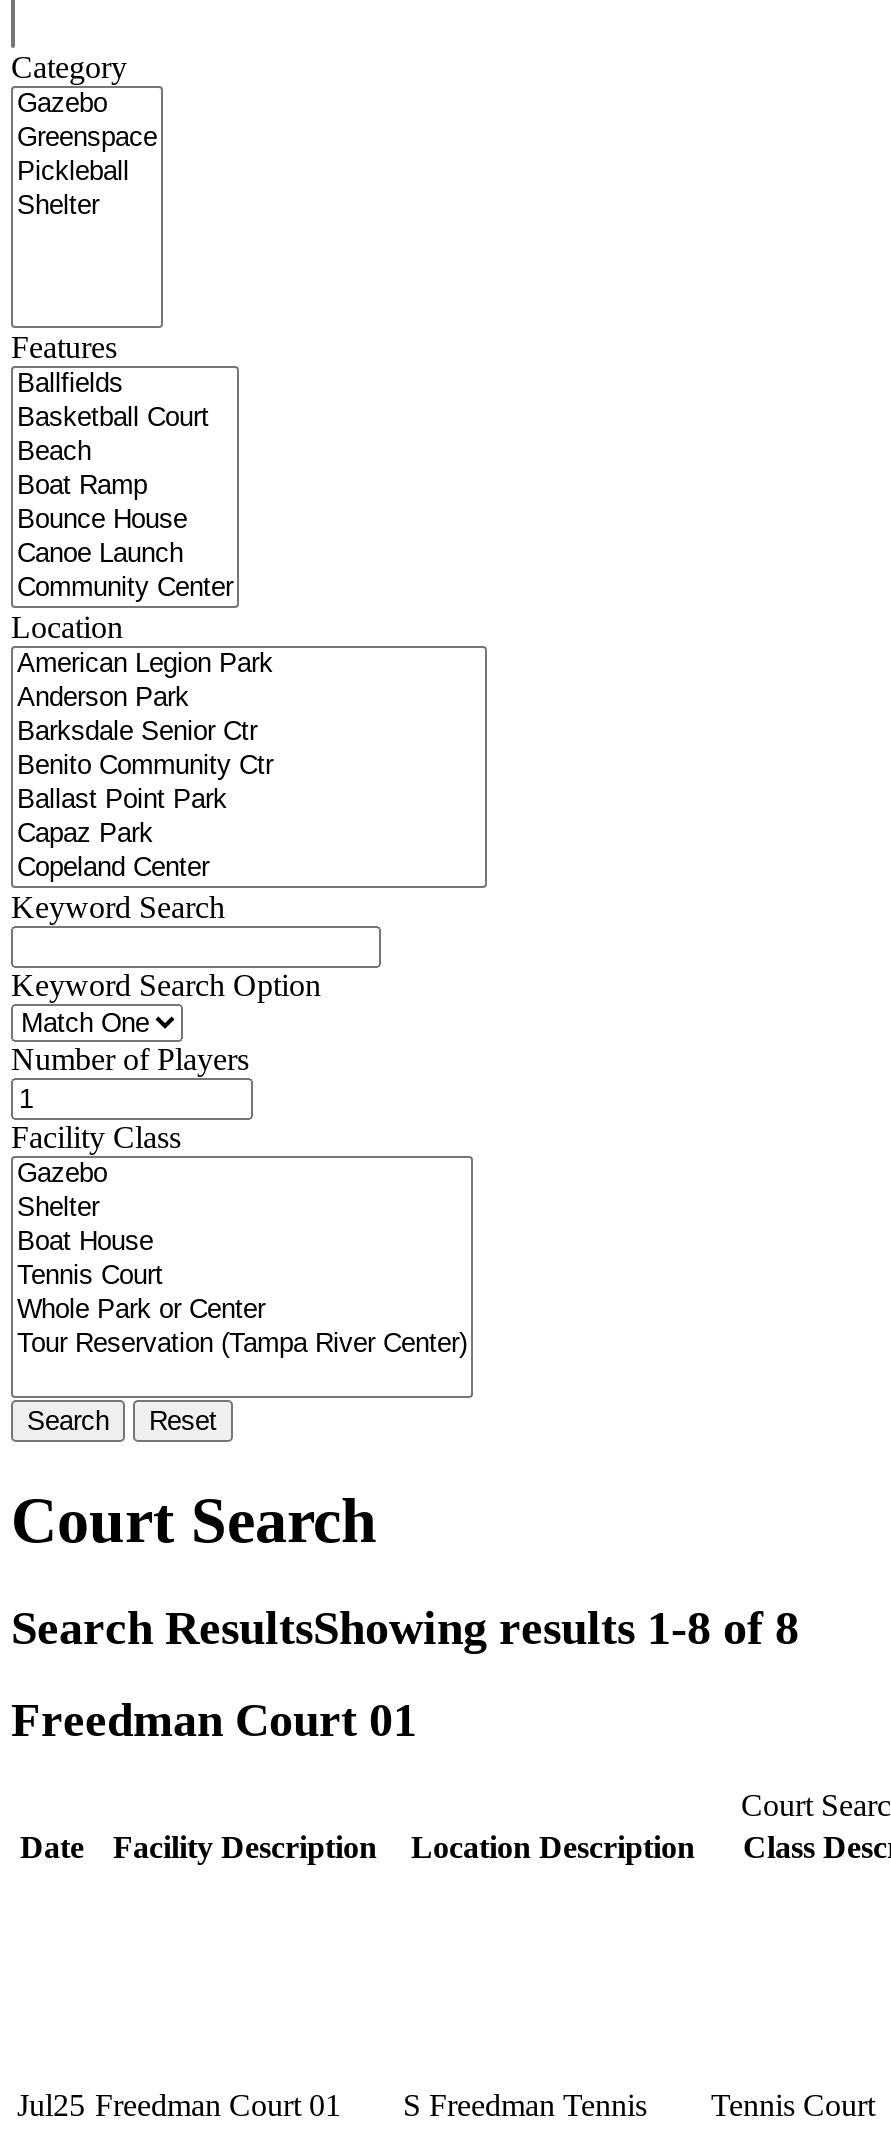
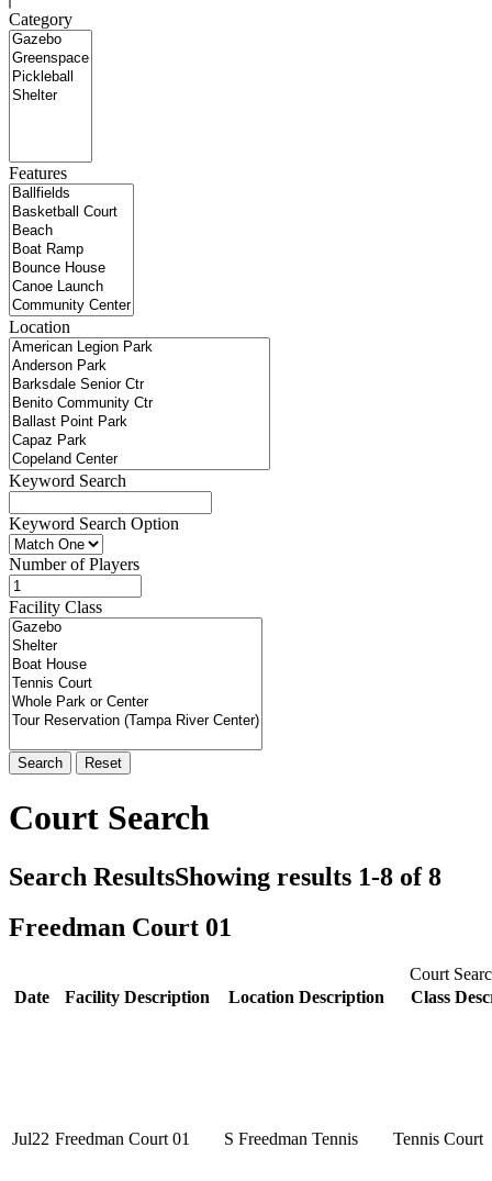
- Jul25 Freedman Court 01
+ Jul22 Freedman Court 01
